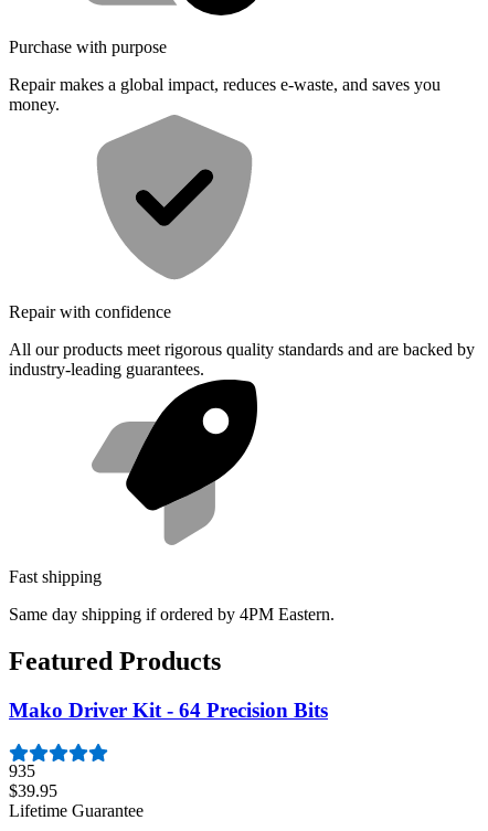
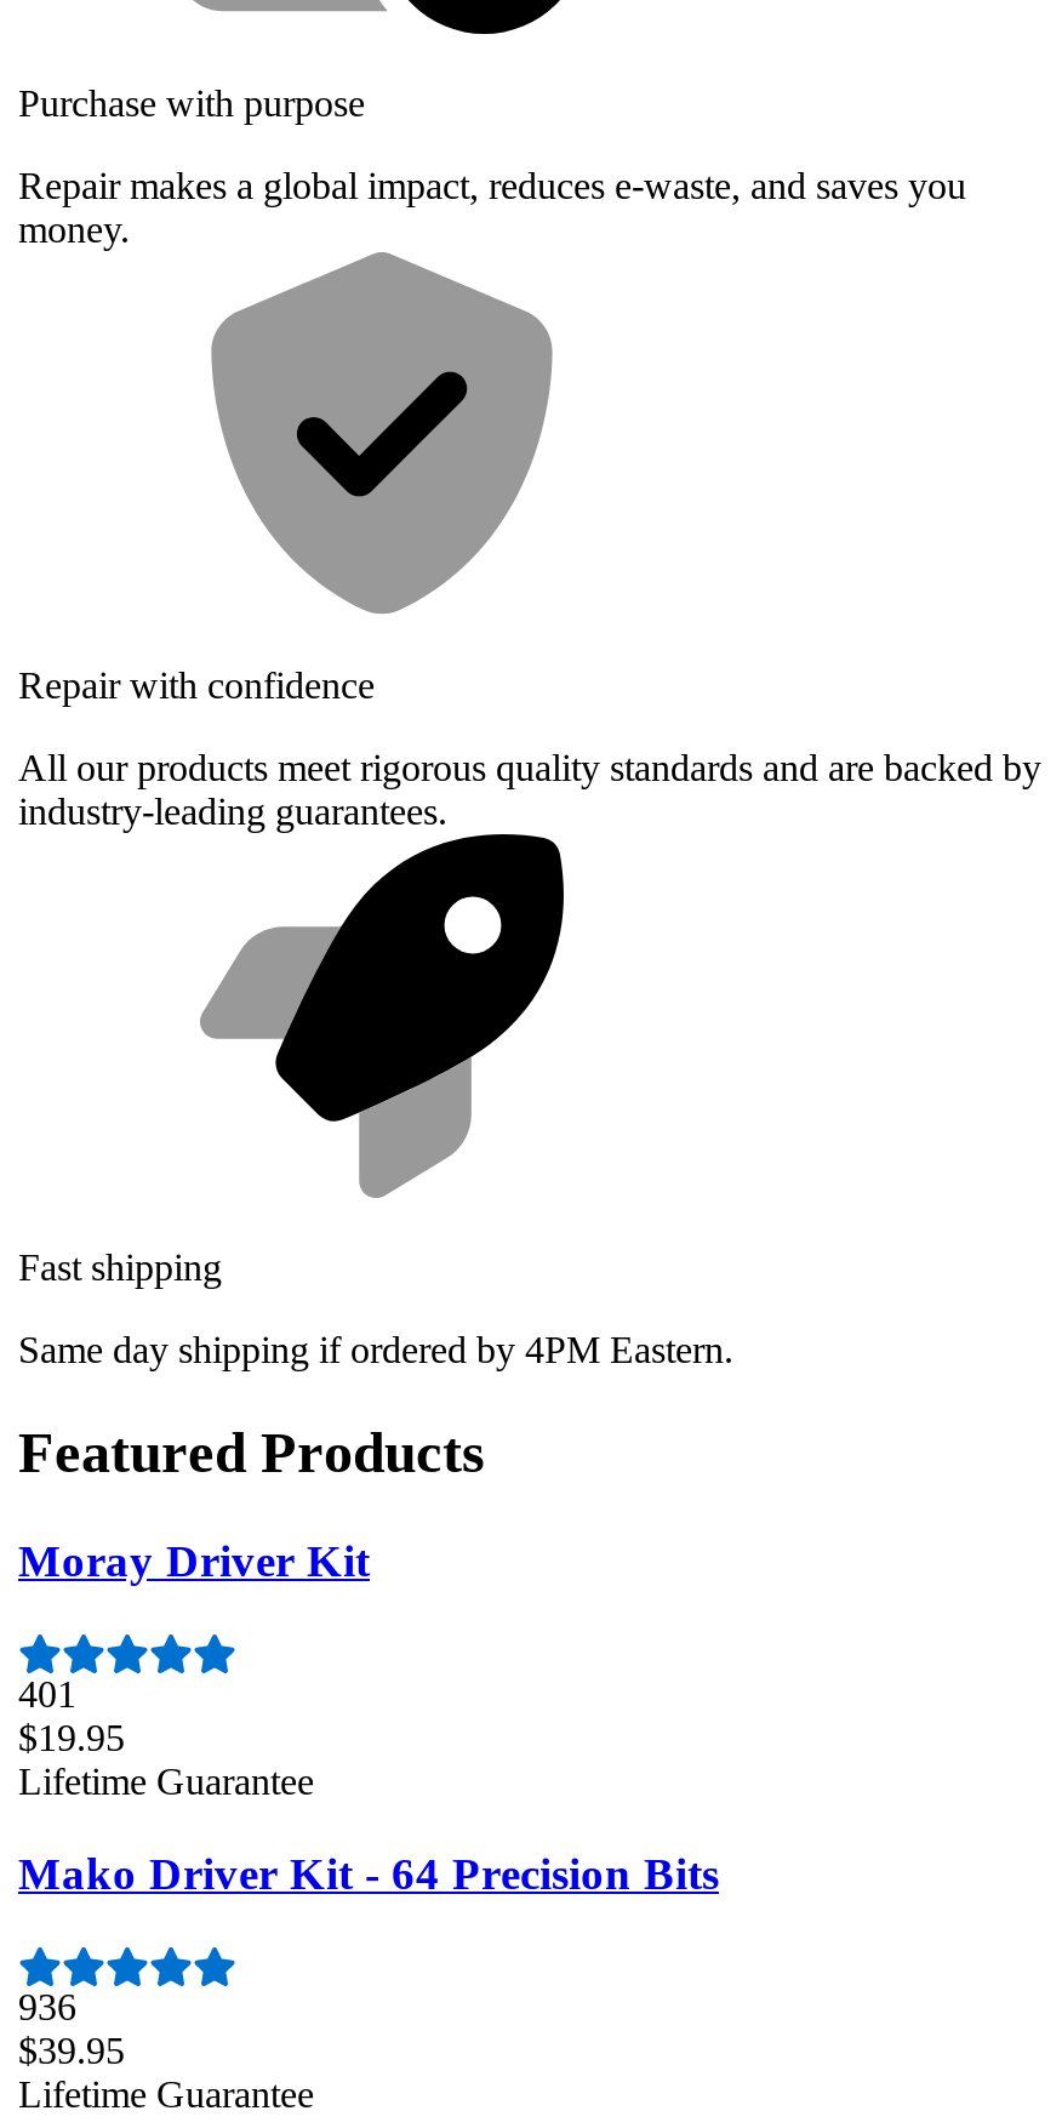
+ Moray Driver Kit
+ 401
+ $19.95
+ Lifetime Guarantee

- 935
+ 936
